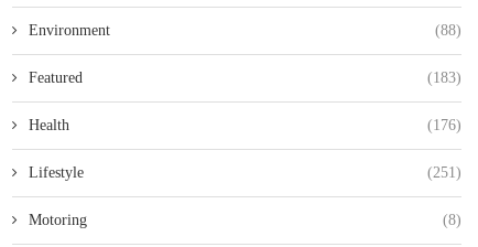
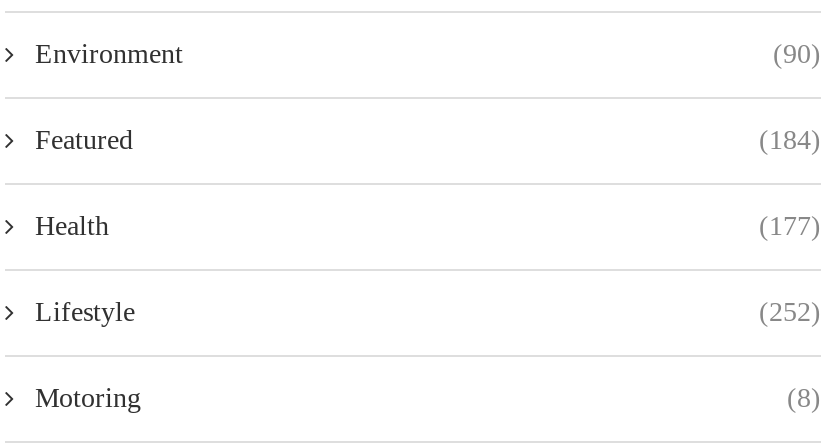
- (88)
+ (90)

- (183)
+ (184)

- (176)
+ (177)

- (251)
+ (252)
